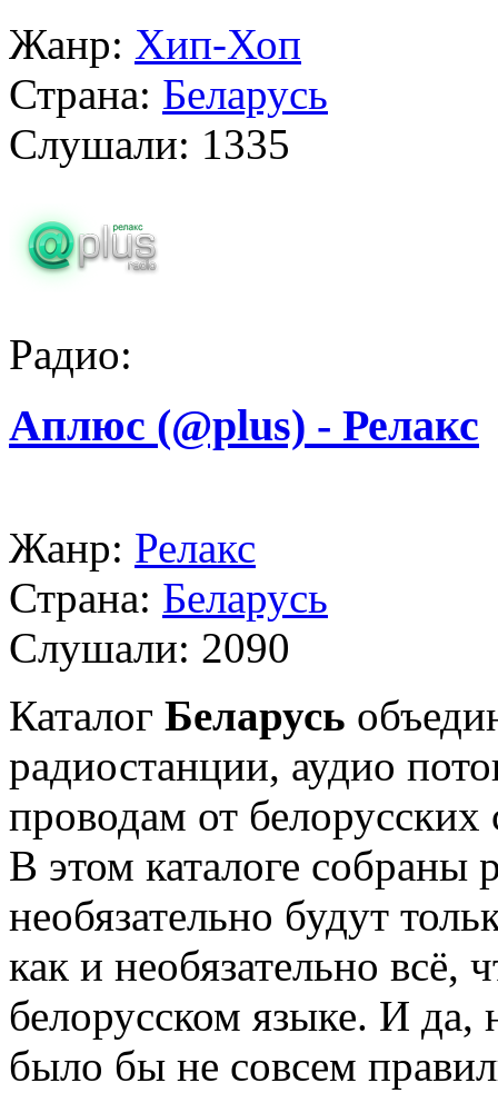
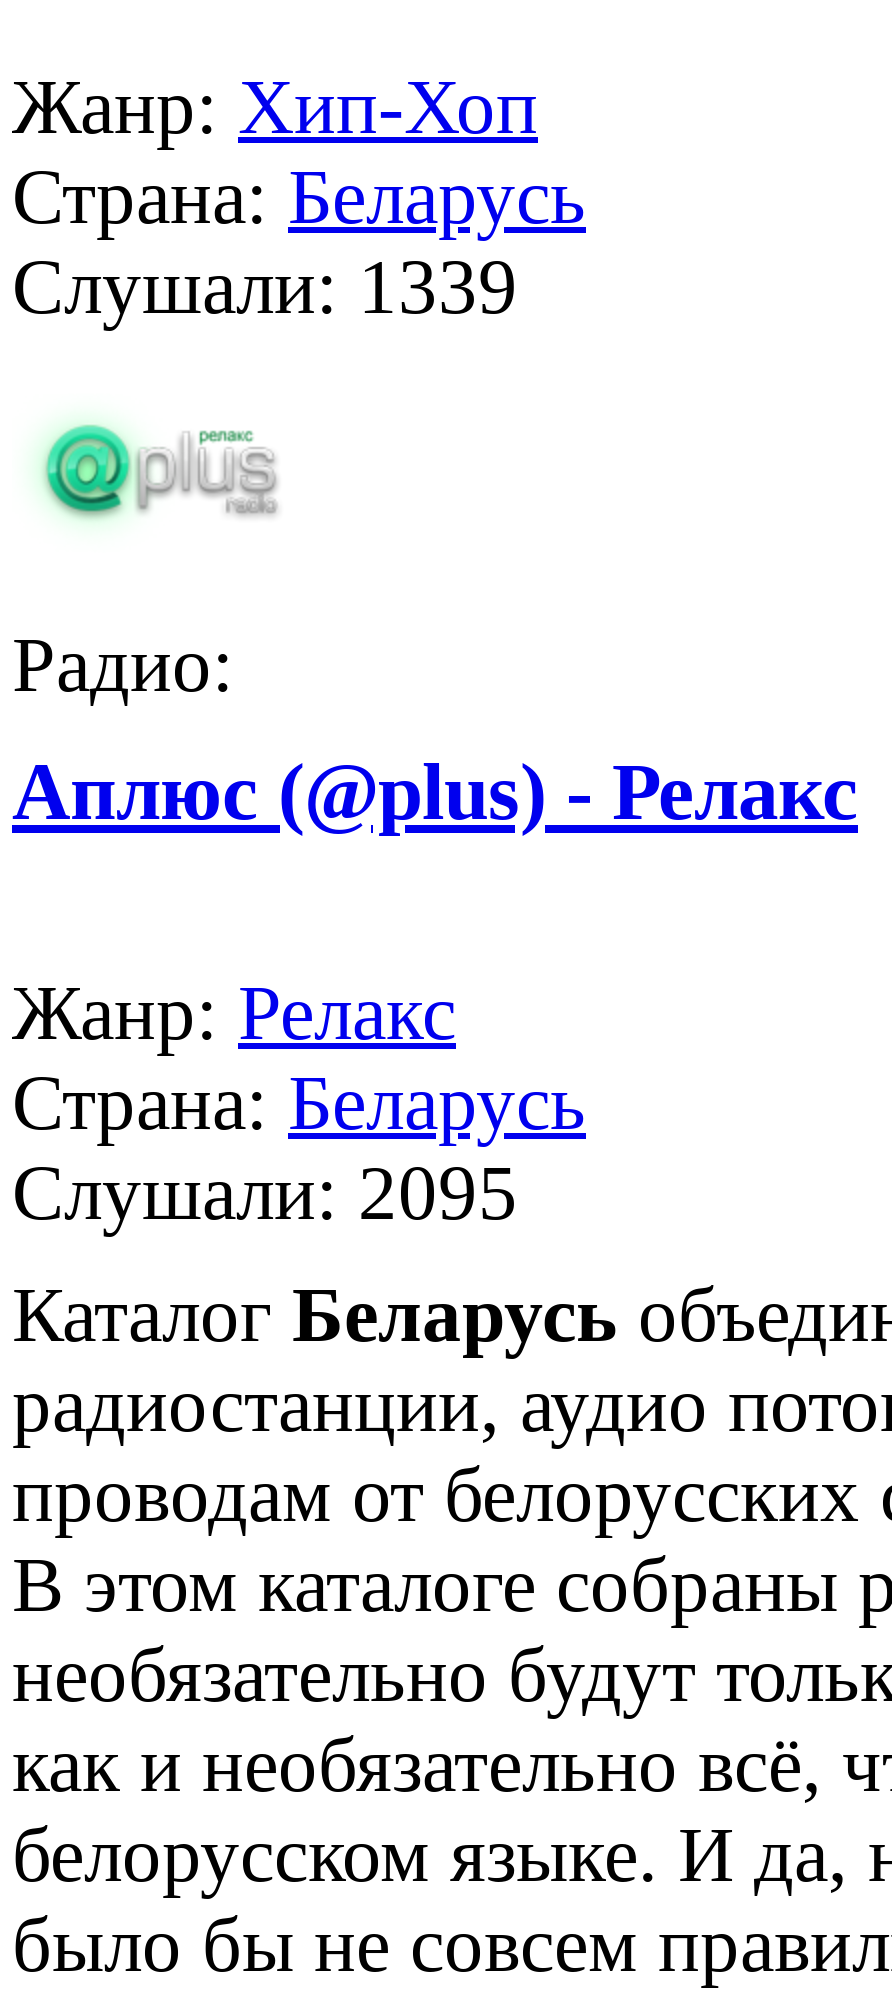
- Слушали: 1335
+ Слушали: 1339

- Слушали: 2090
+ Слушали: 2095
